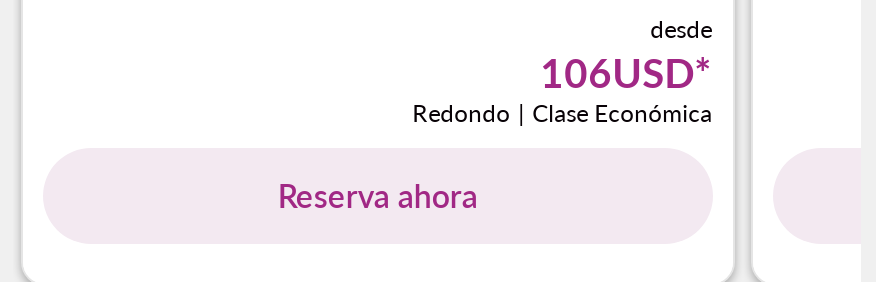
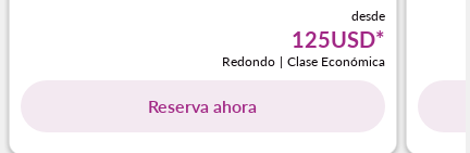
- 106USD*
+ 125USD*
